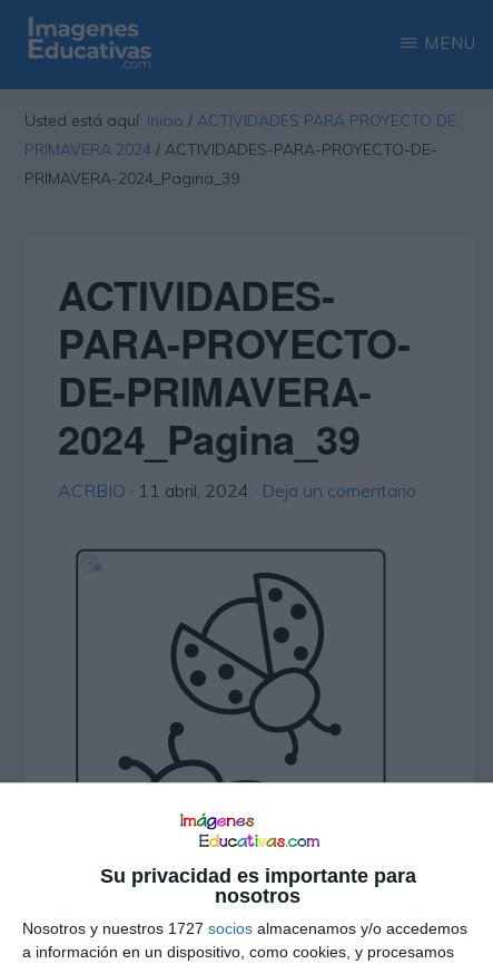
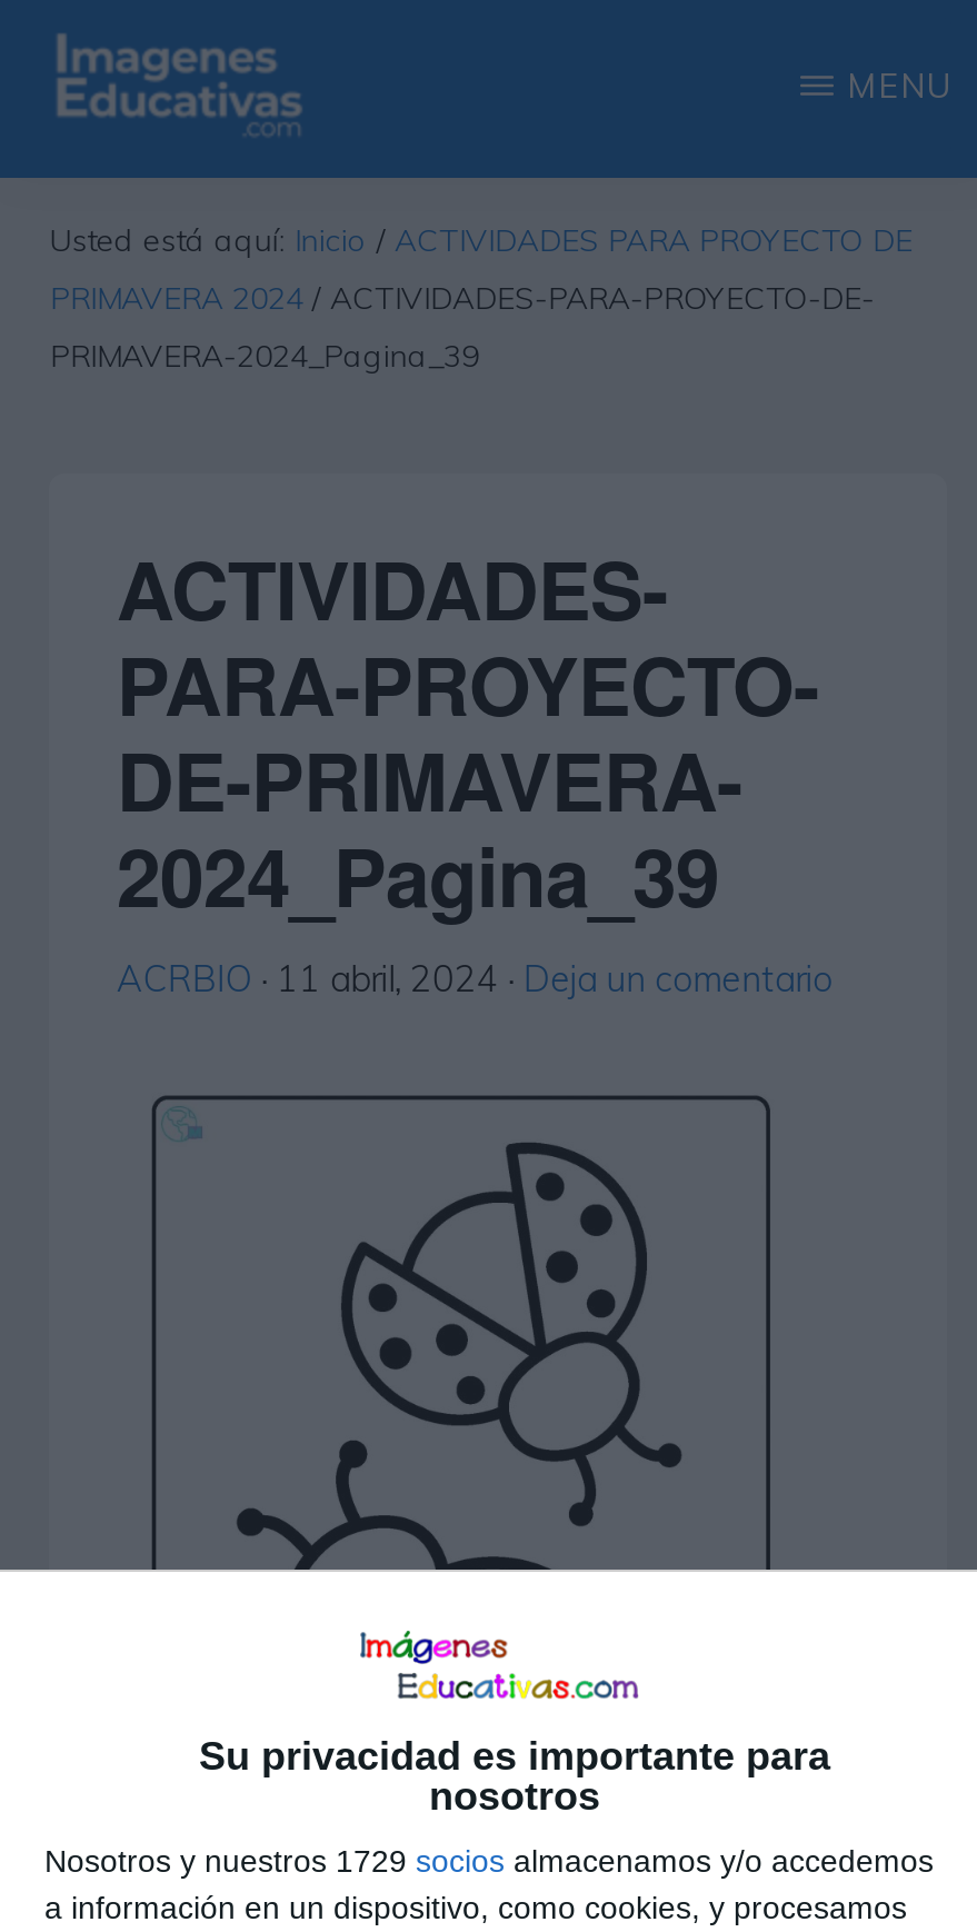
- Nosotros y nuestros 1727 socios almacenamos y/o accedemos
+ Nosotros y nuestros 1729 socios almacenamos y/o accedemos
